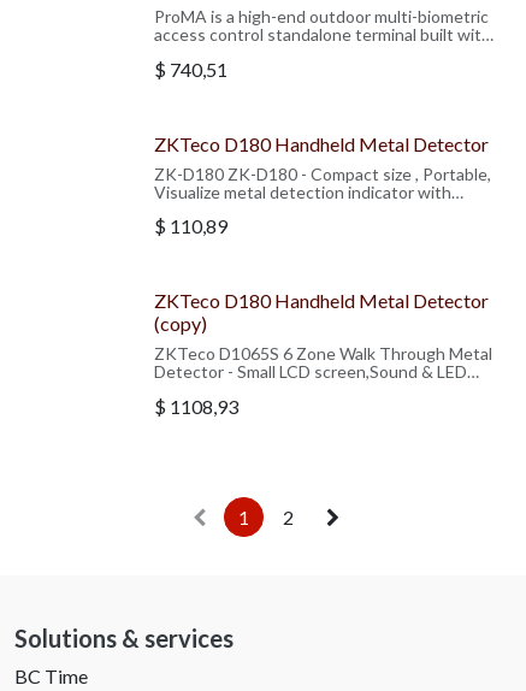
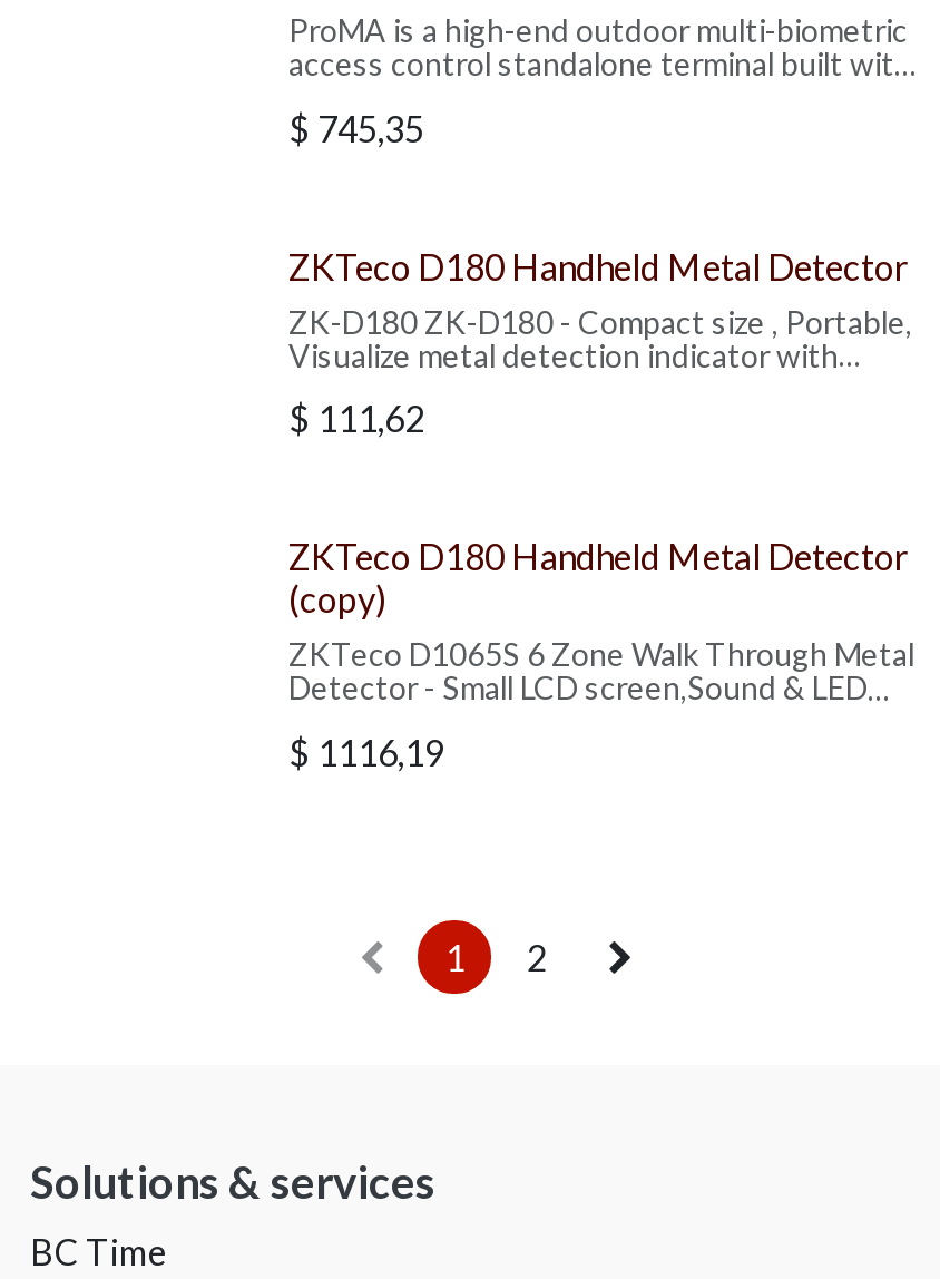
- $740,51
+ $745,35

- $110,89
+ $111,62

- $1108,93
+ $1116,19
